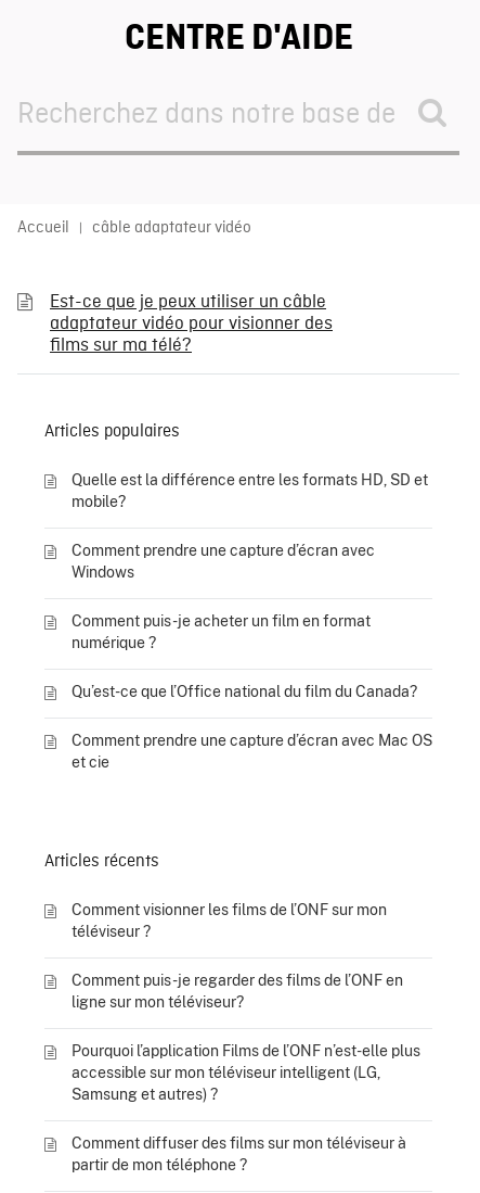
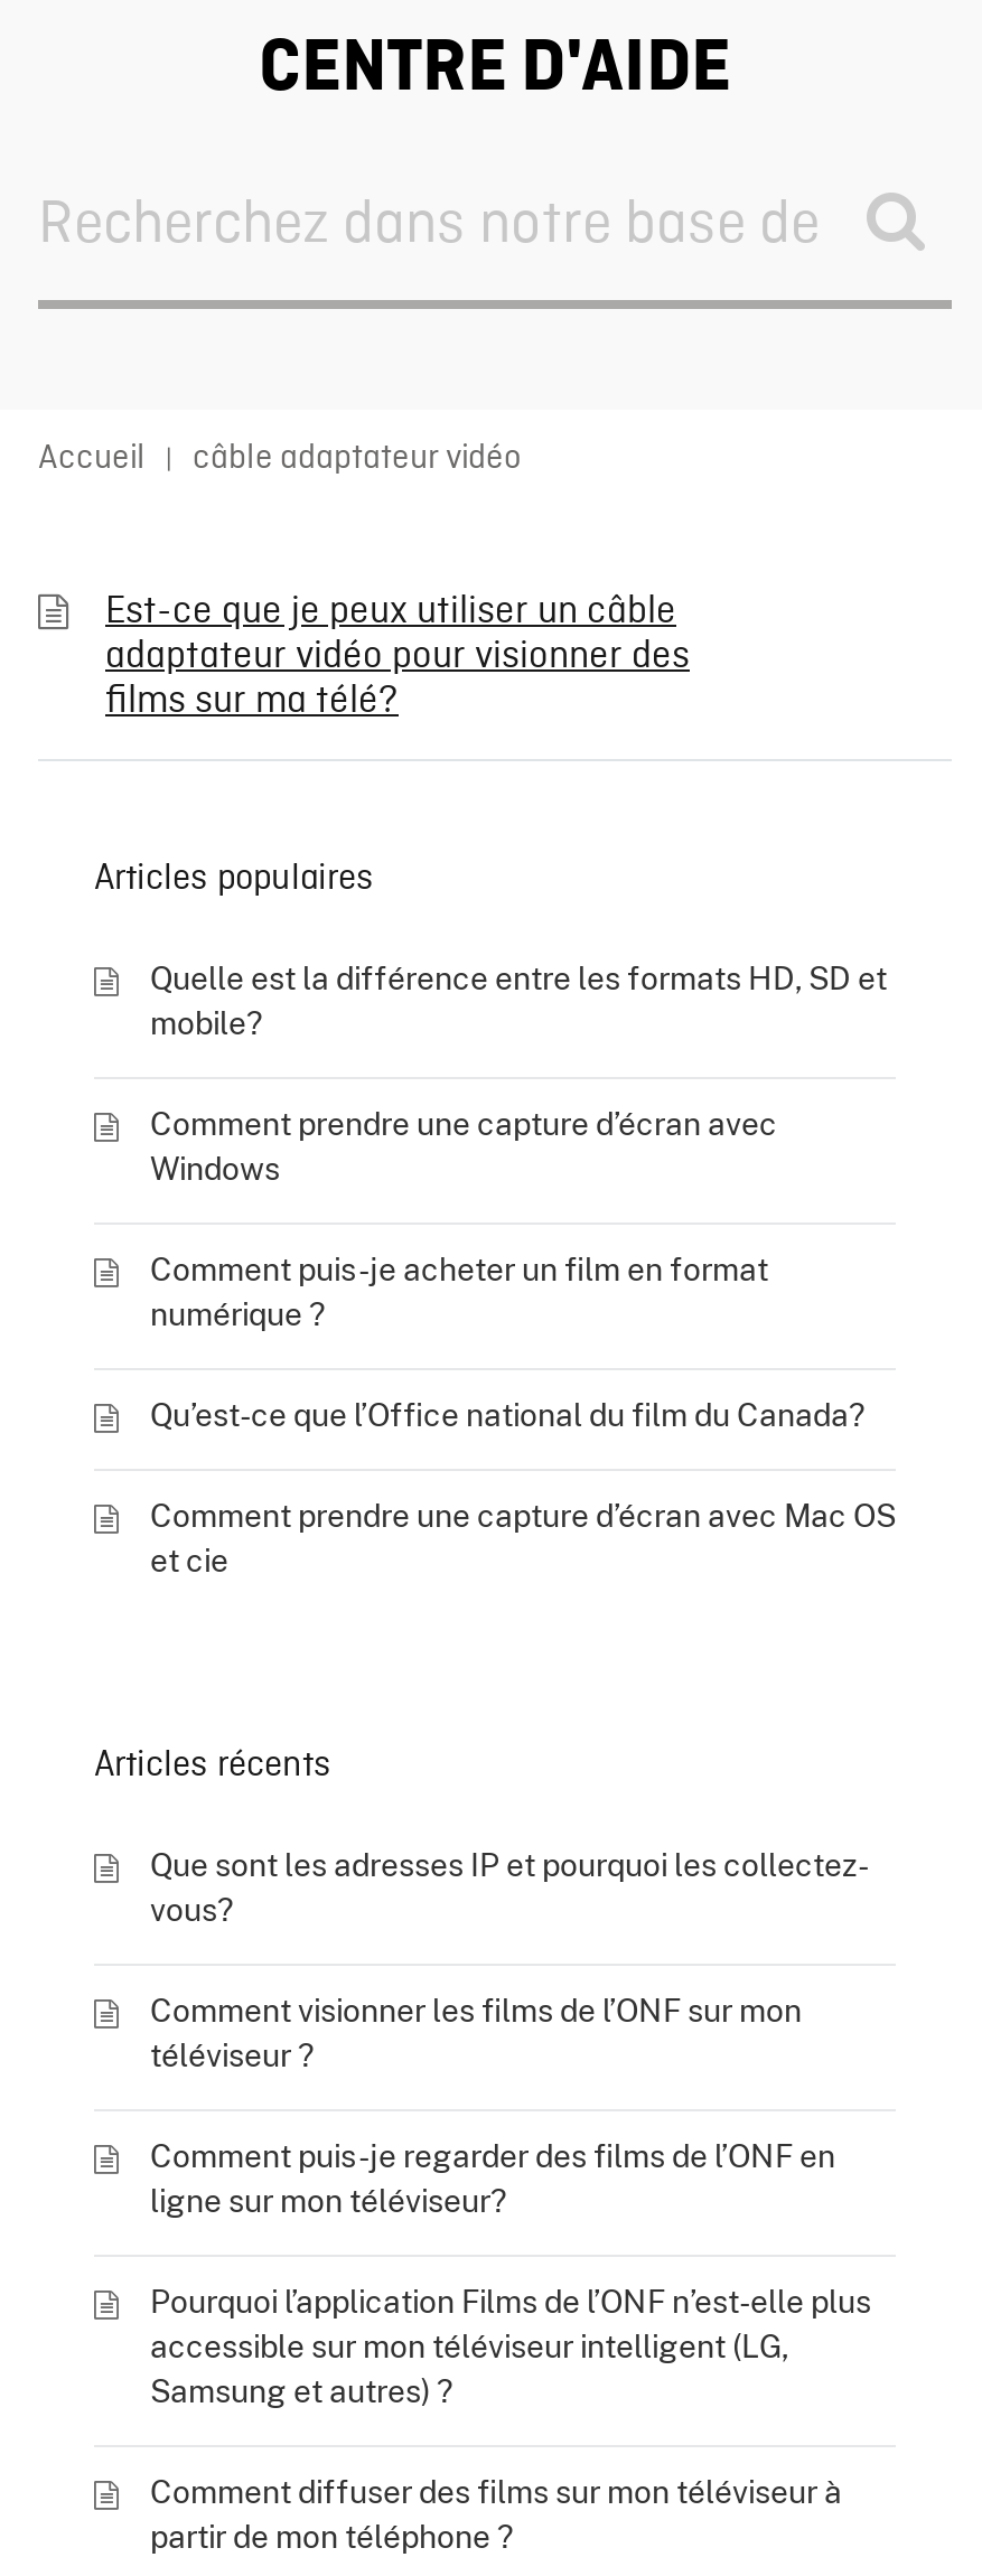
+ Que sont les adresses IP et pourquoi les collectez-
+ vous?
